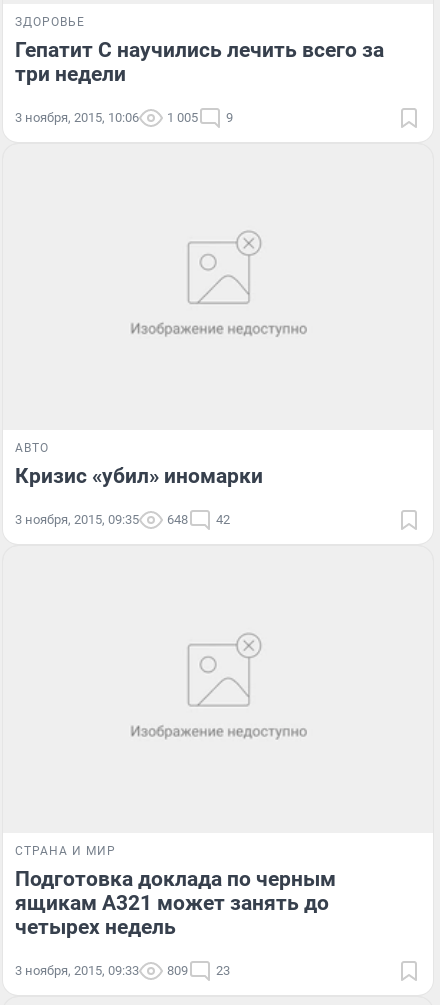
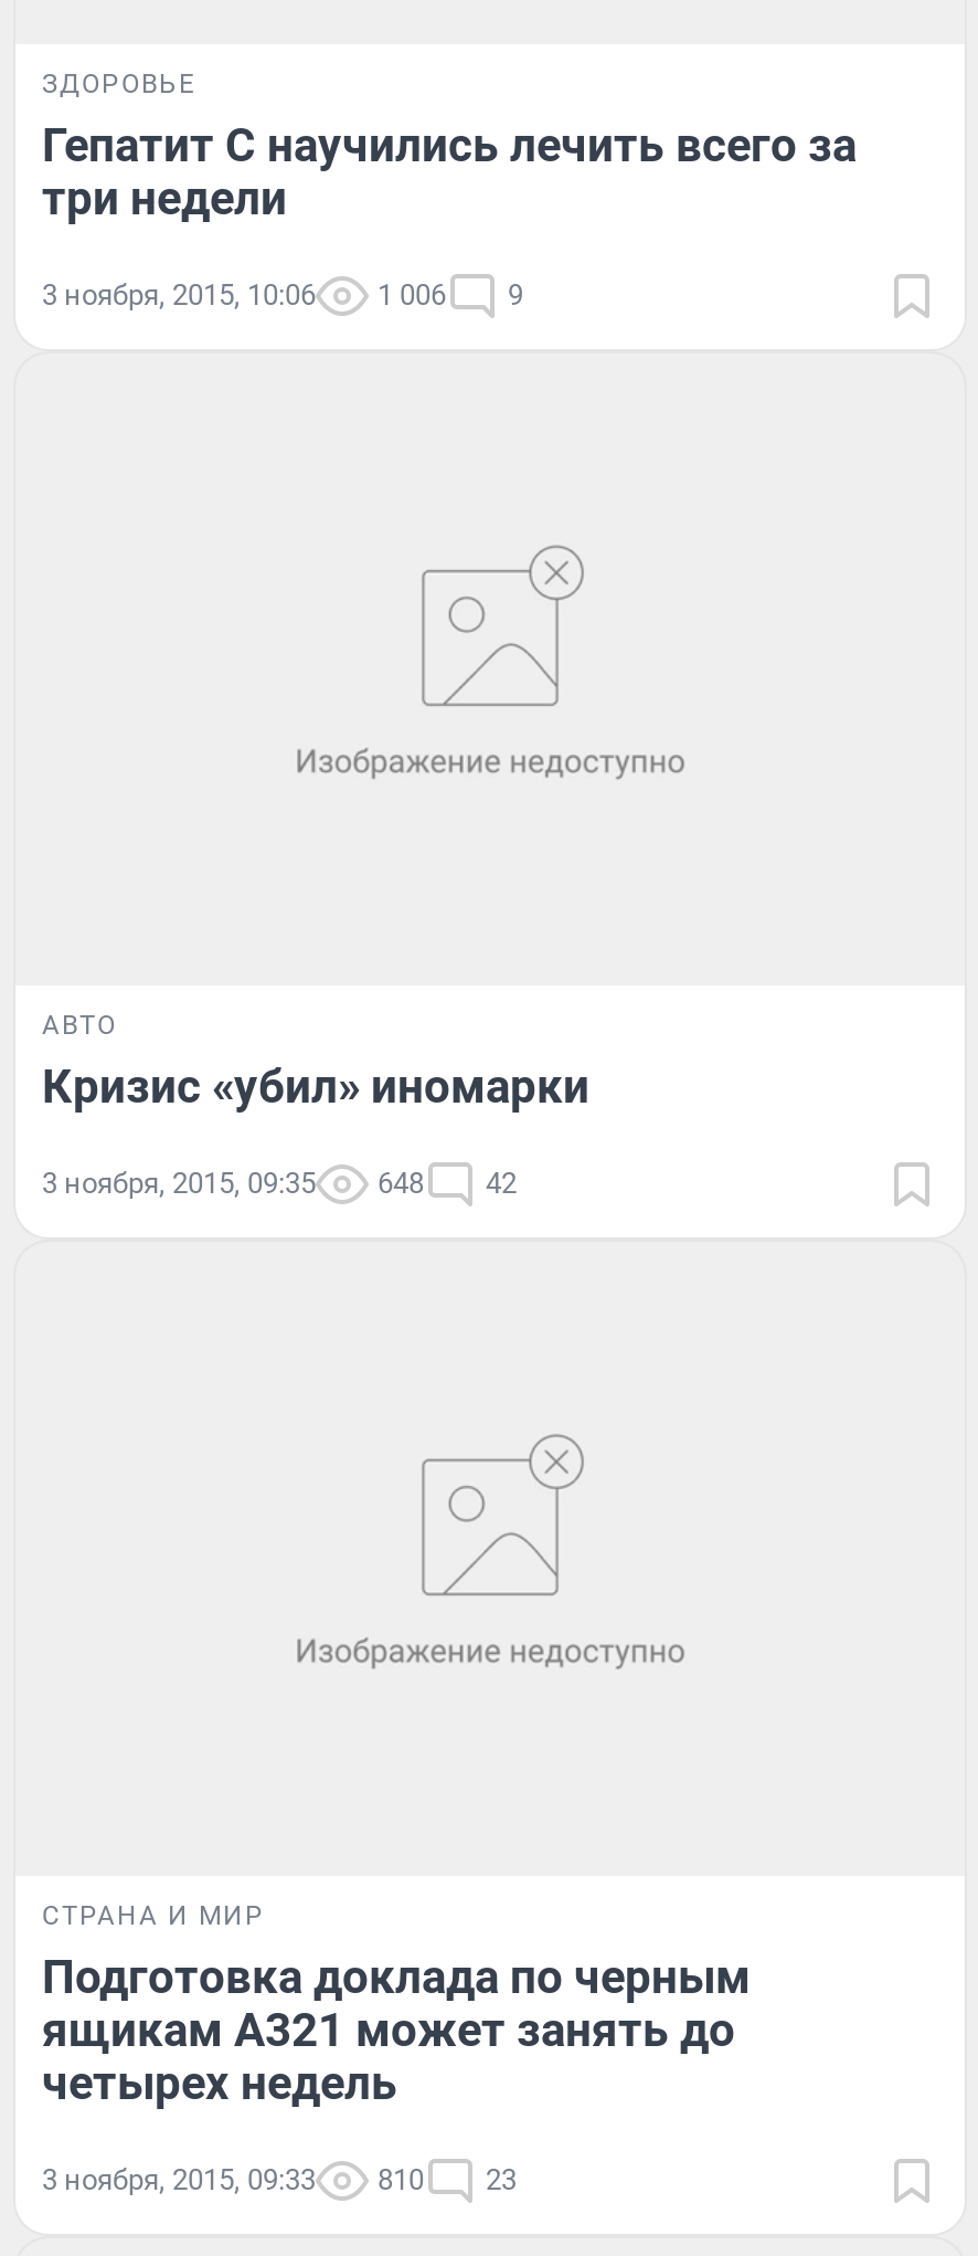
- 1 005
+ 1 006

- 809
+ 810
